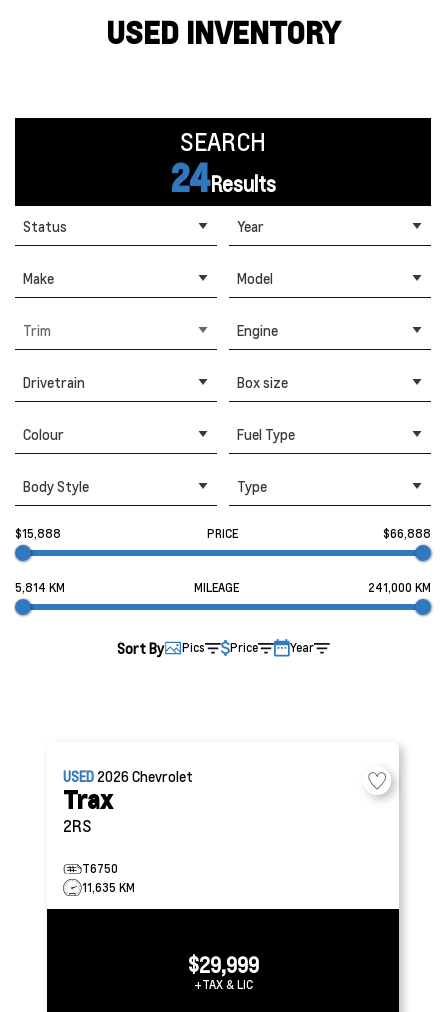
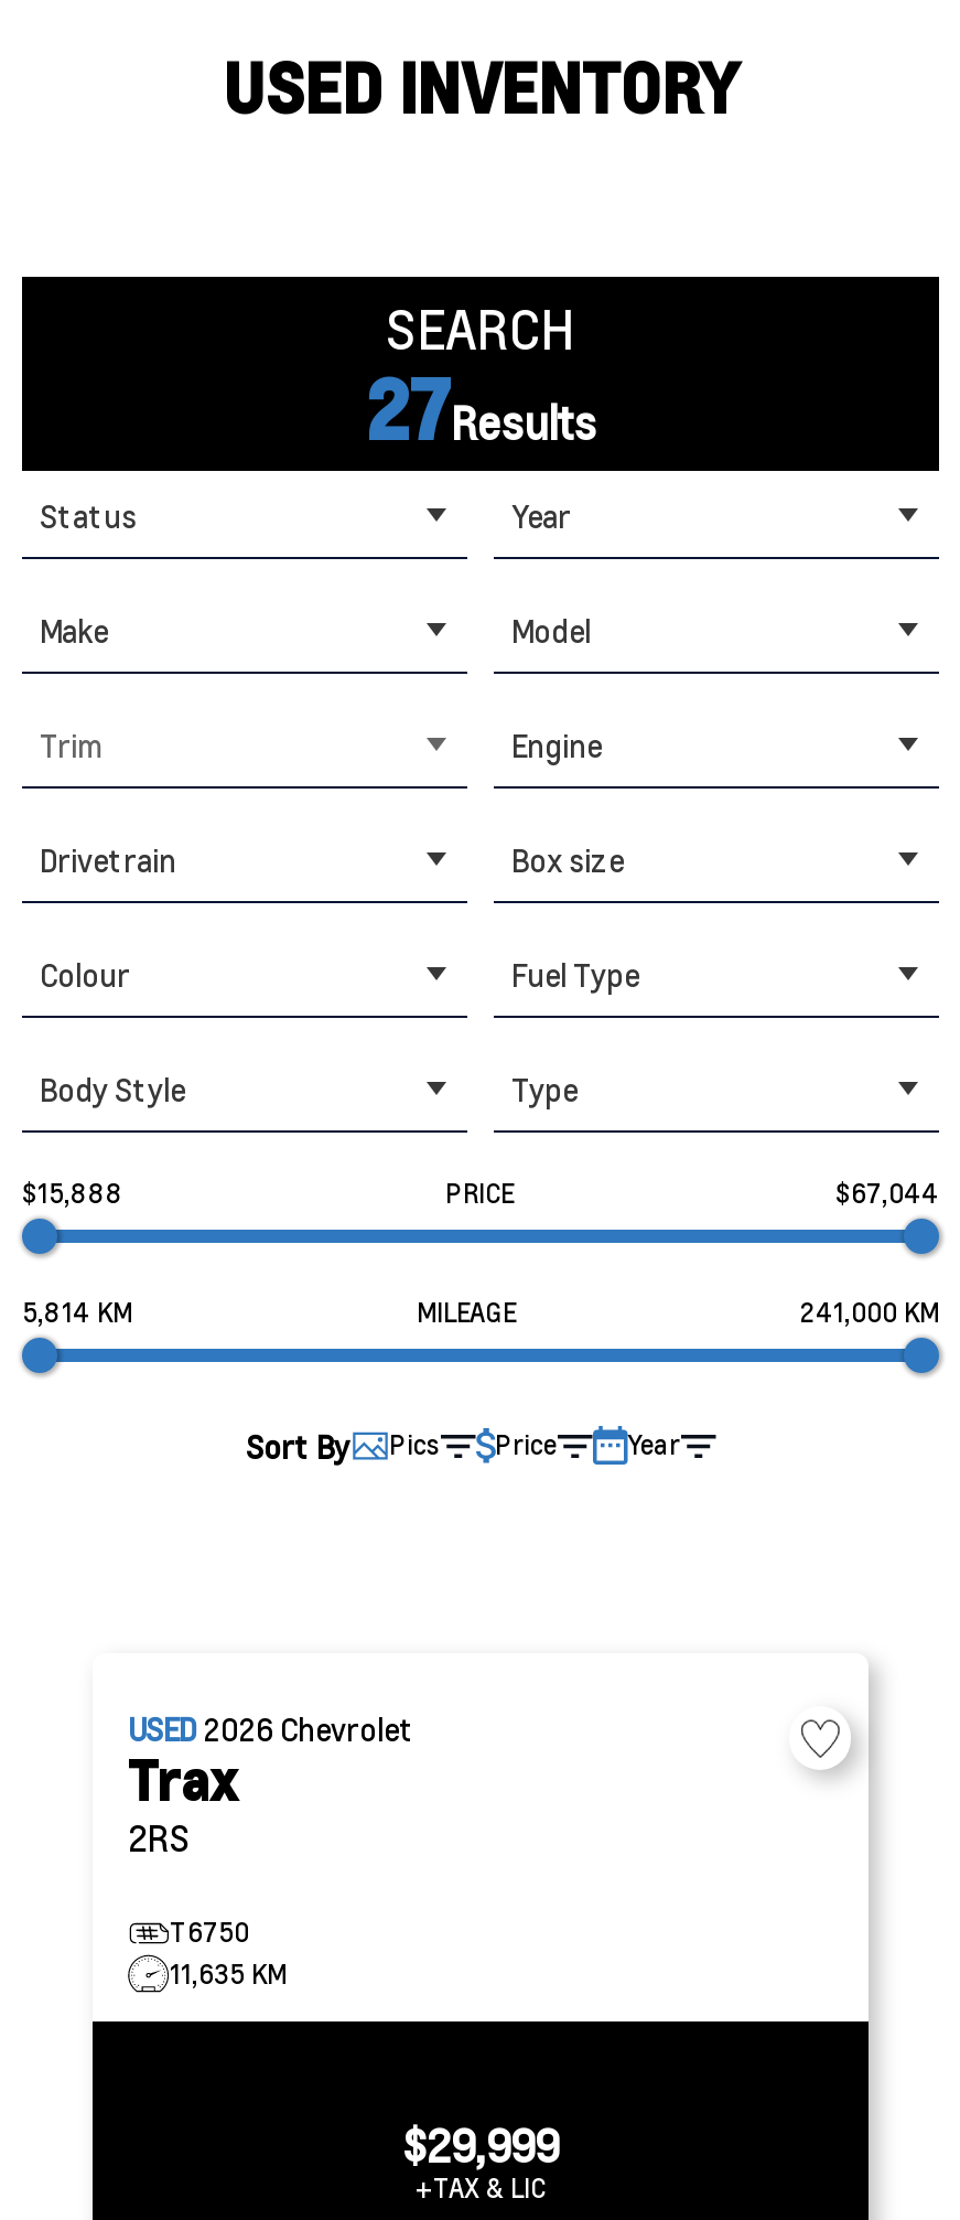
- 24Results
+ 27Results

- $66,888
+ $67,044
